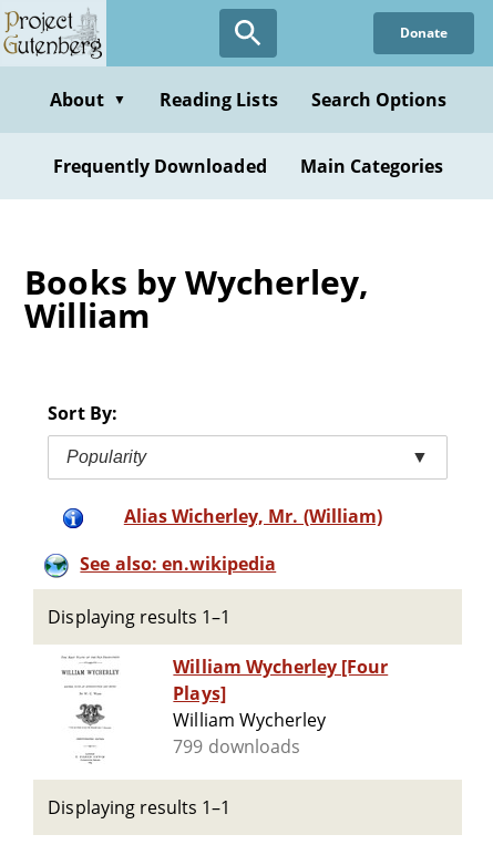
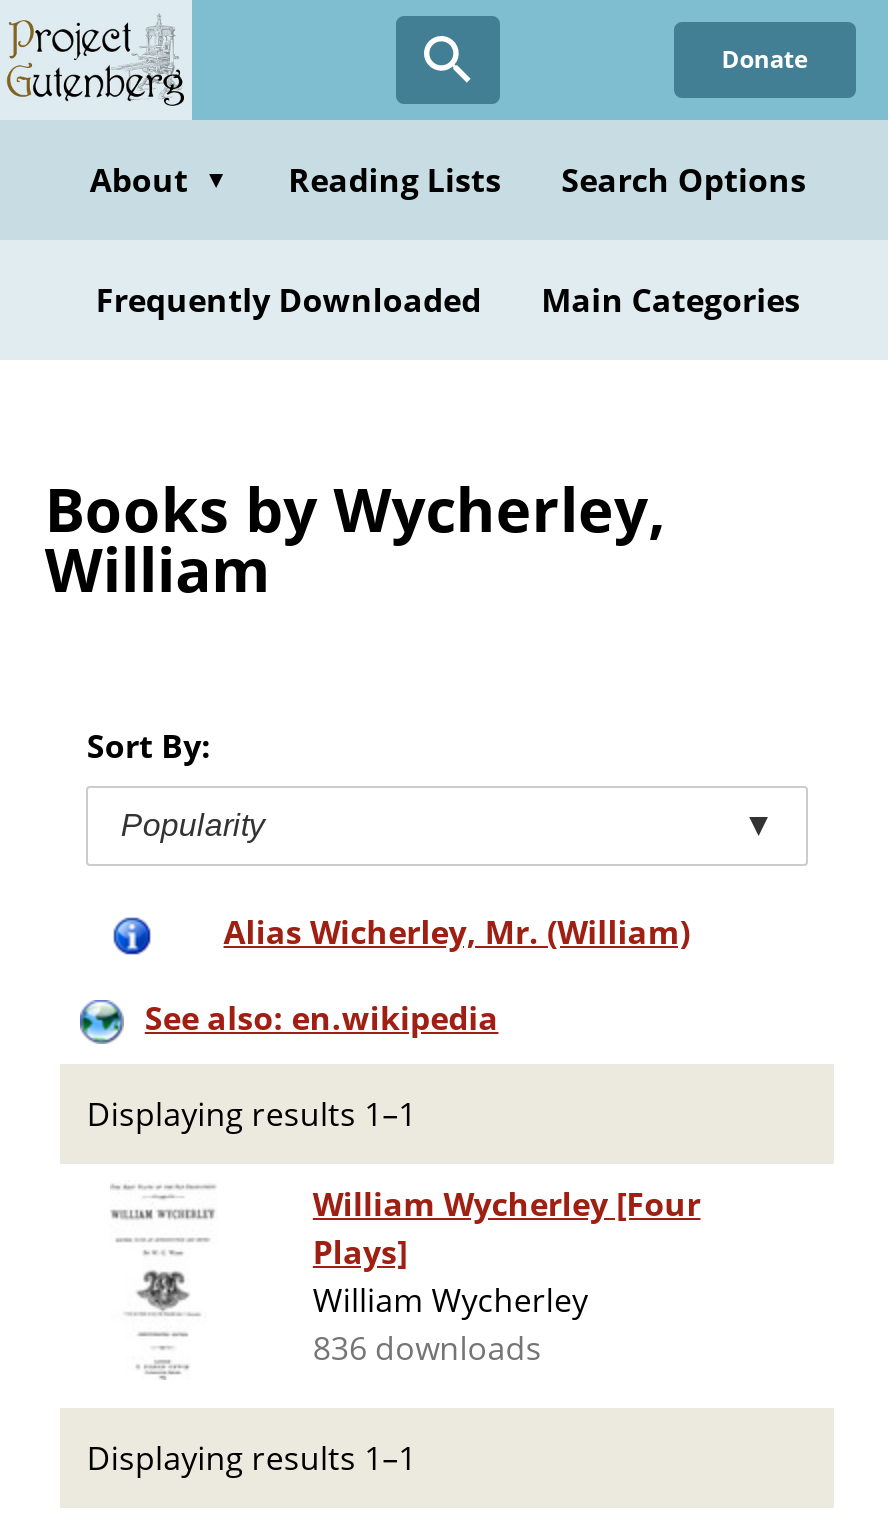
- 799 downloads
+ 836 downloads
